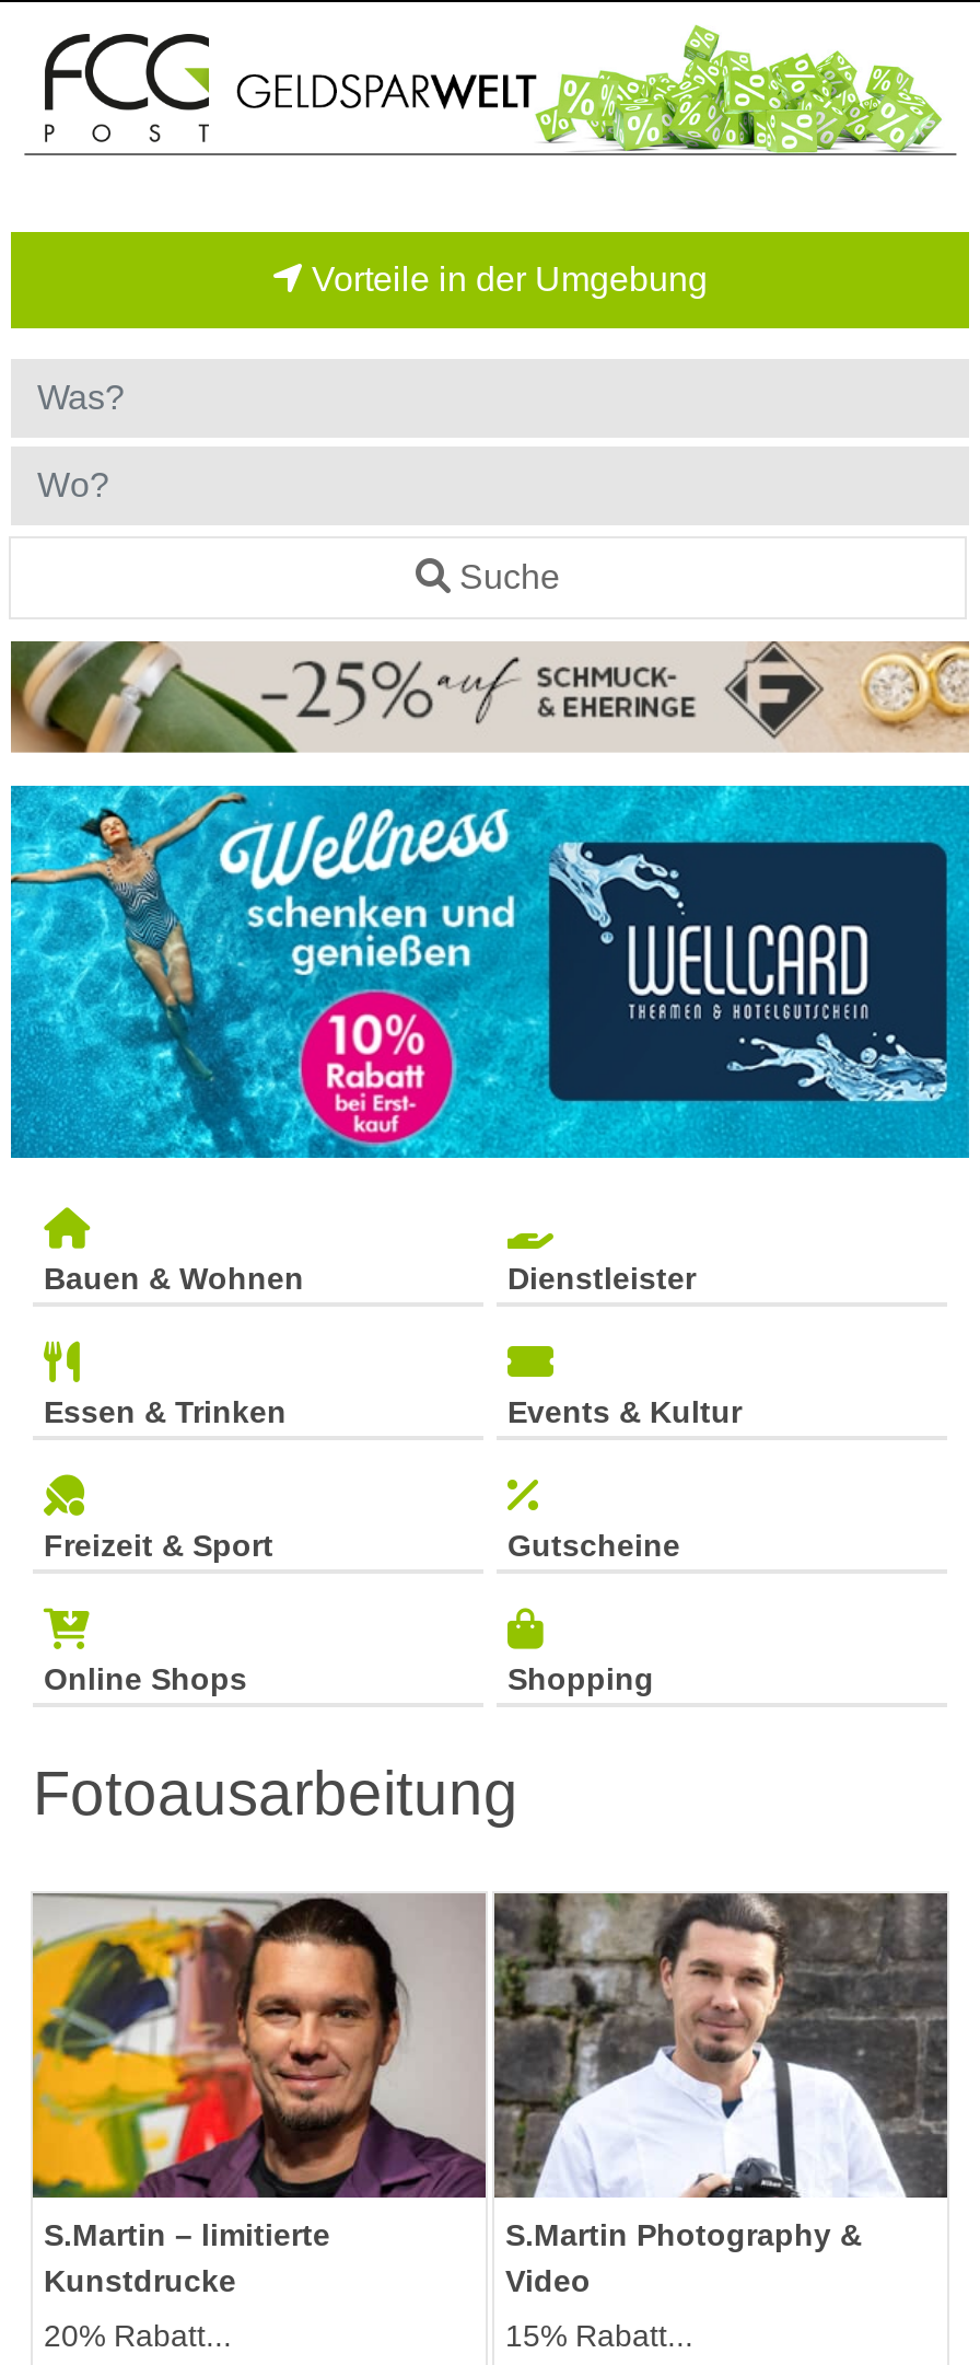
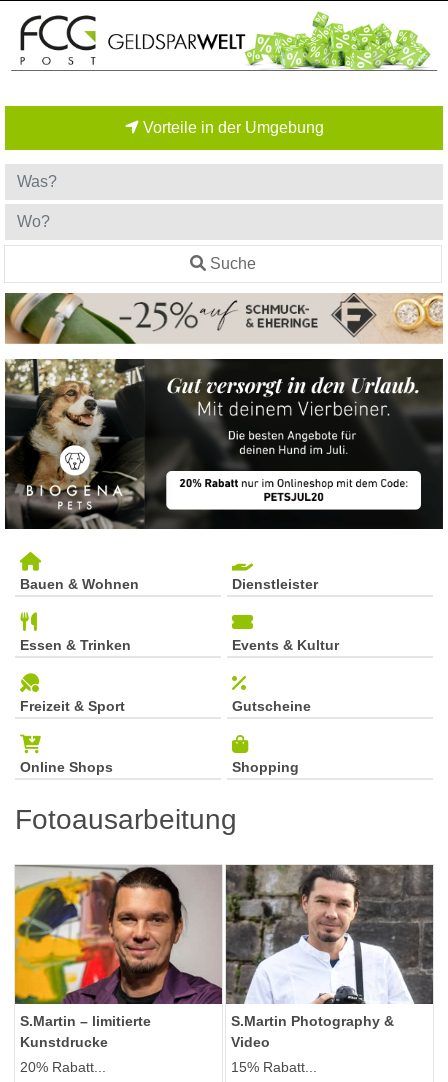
- [image]
+ [image]
